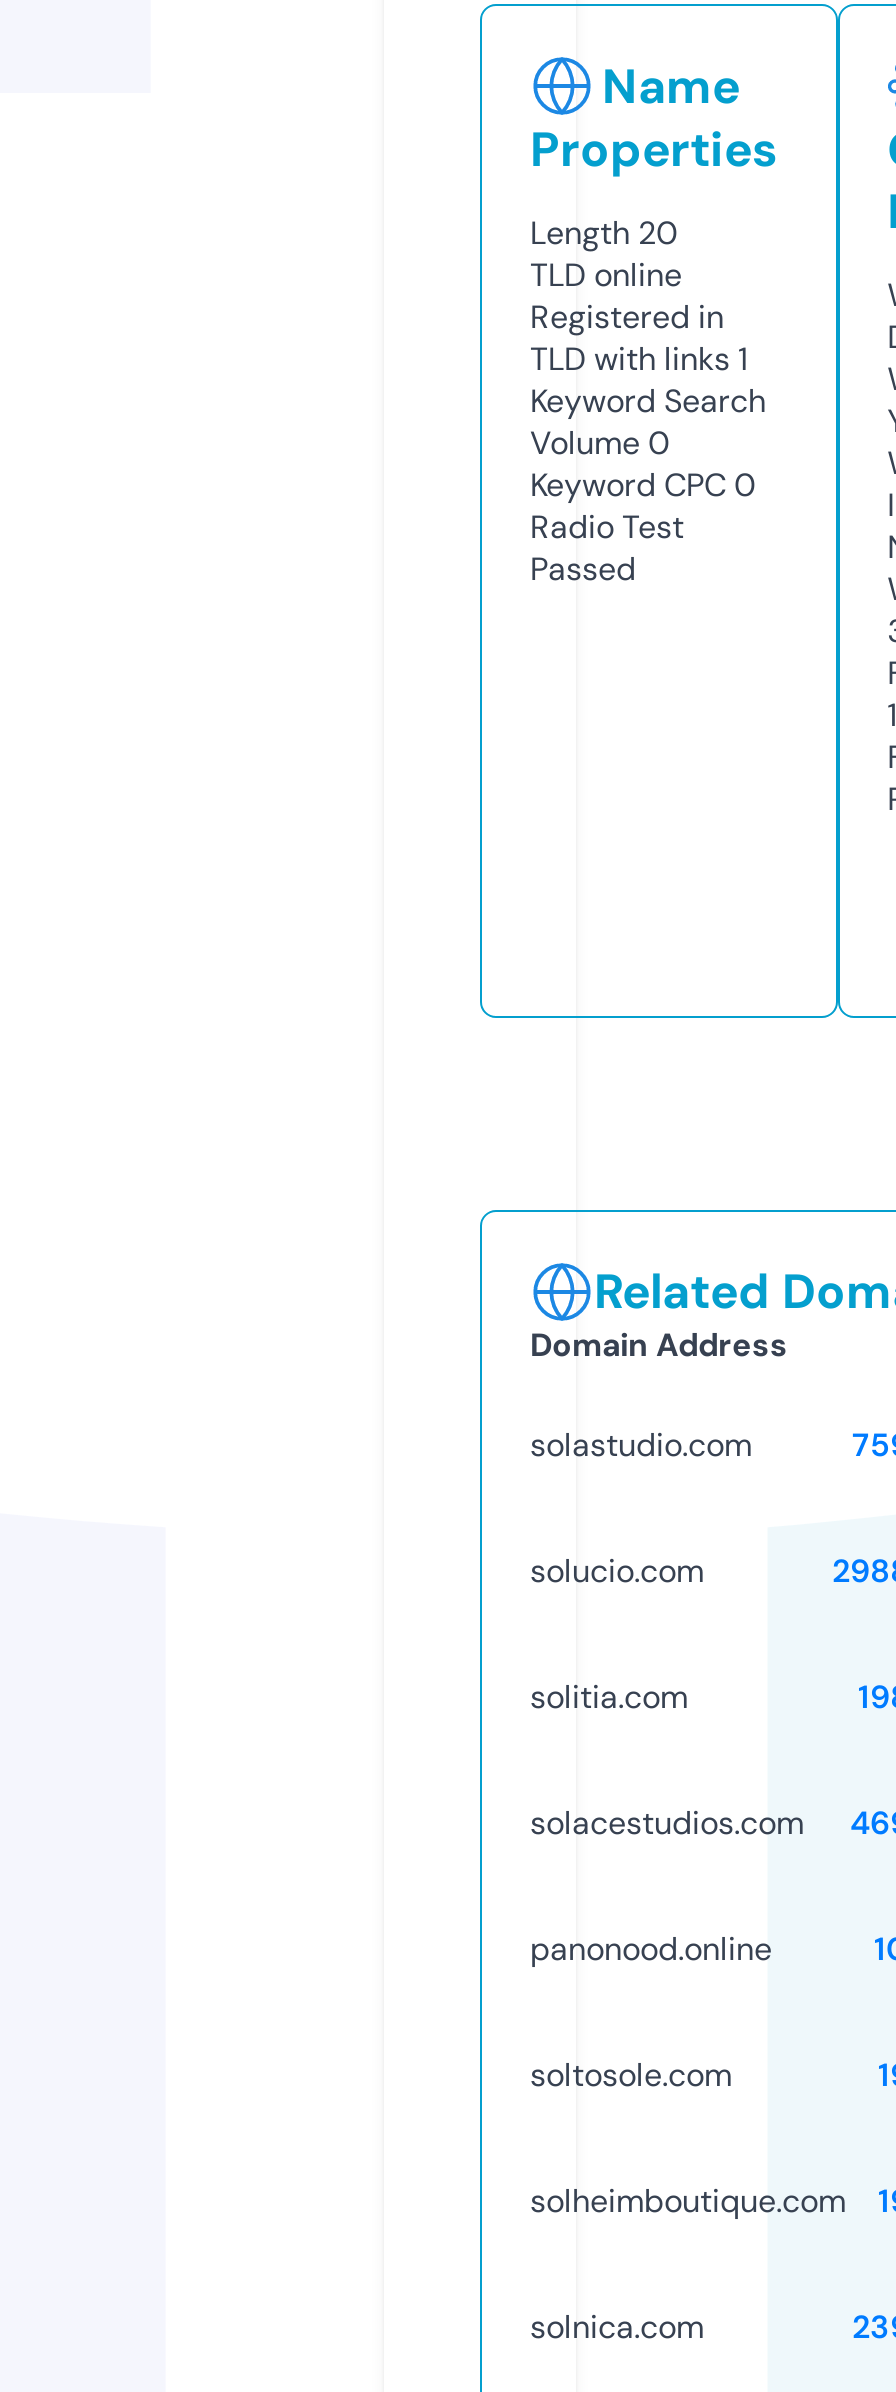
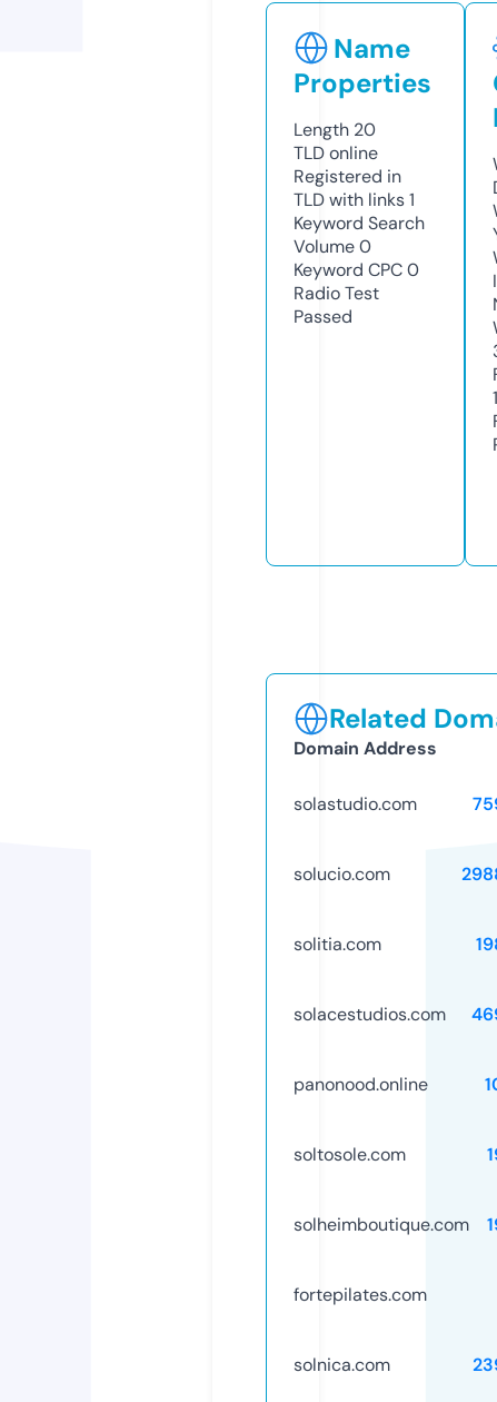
+ fortepilates.com
